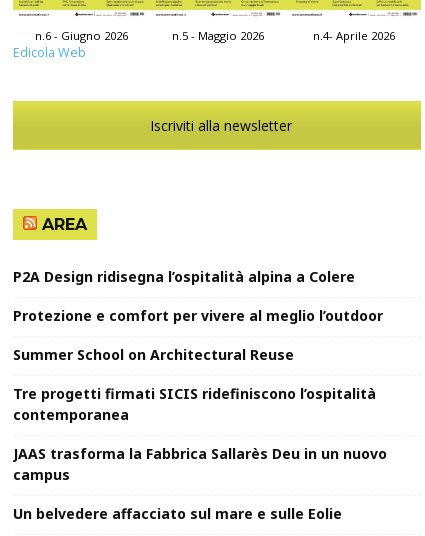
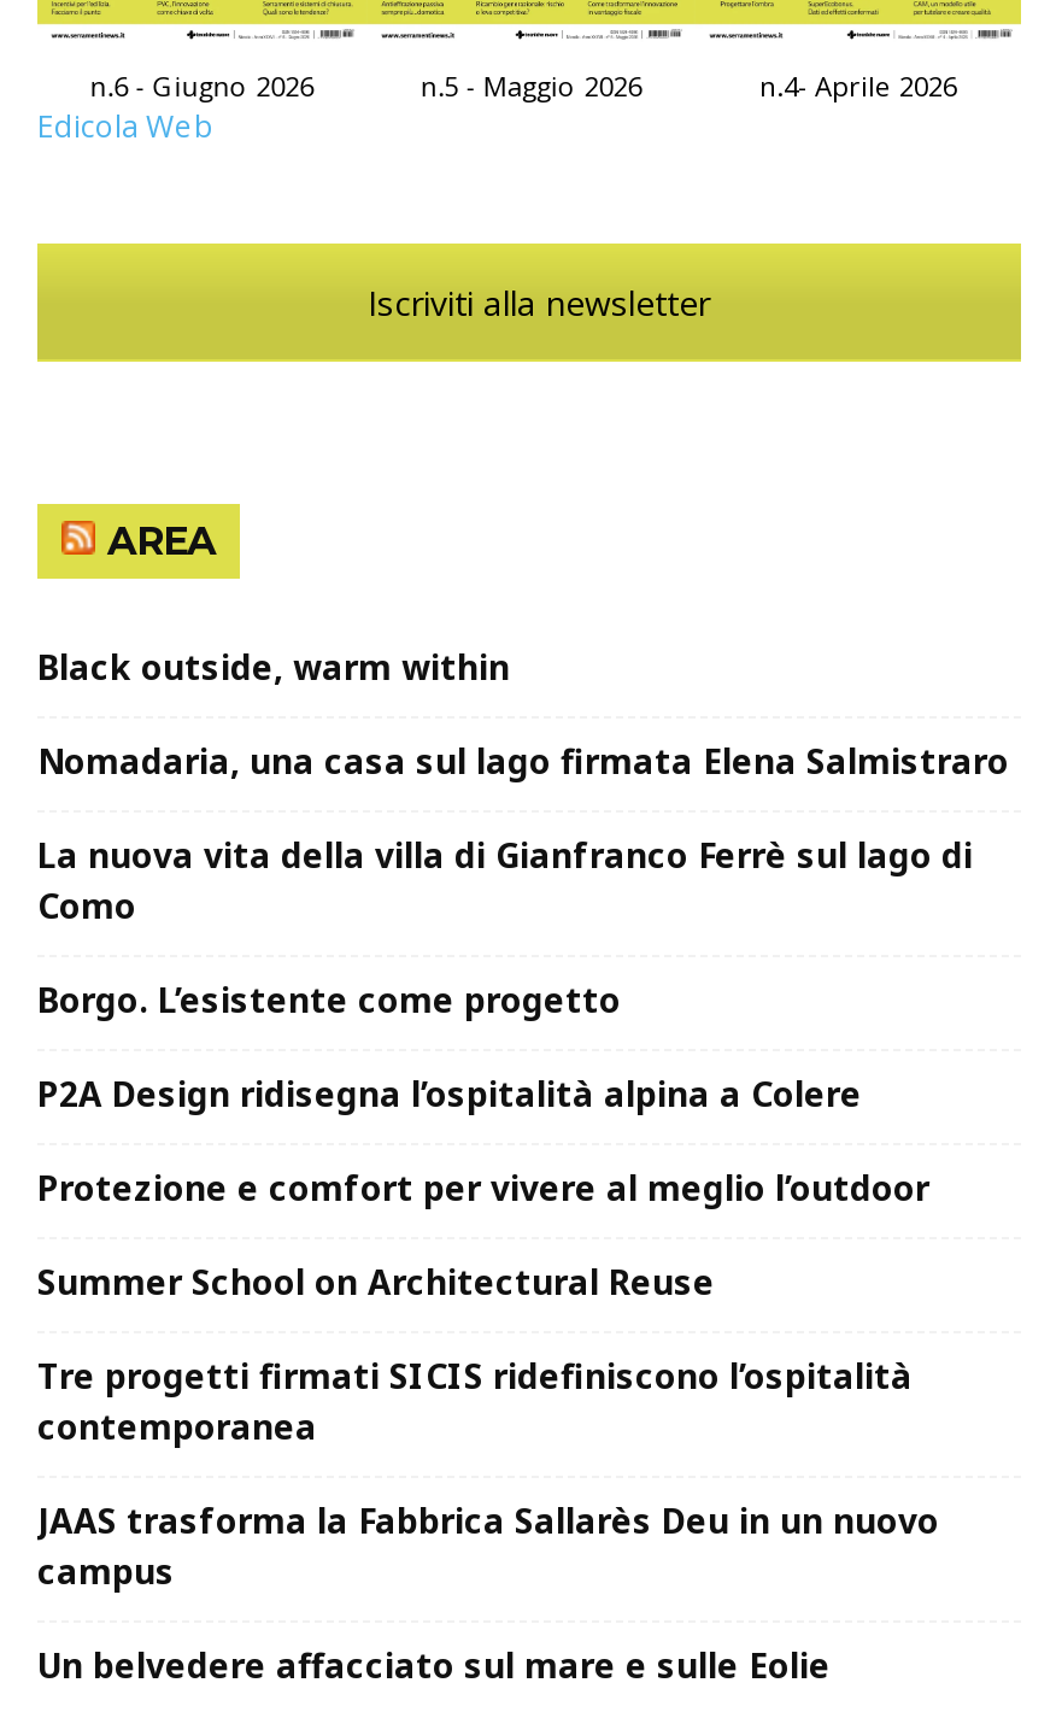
+ Black outside, warm within
+ Nomadaria, una casa sul lago firmata Elena Salmistraro
+ La nuova vita della villa di Gianfranco Ferrè sul lago di
+ Como
+ Borgo. L’esistente come progetto
